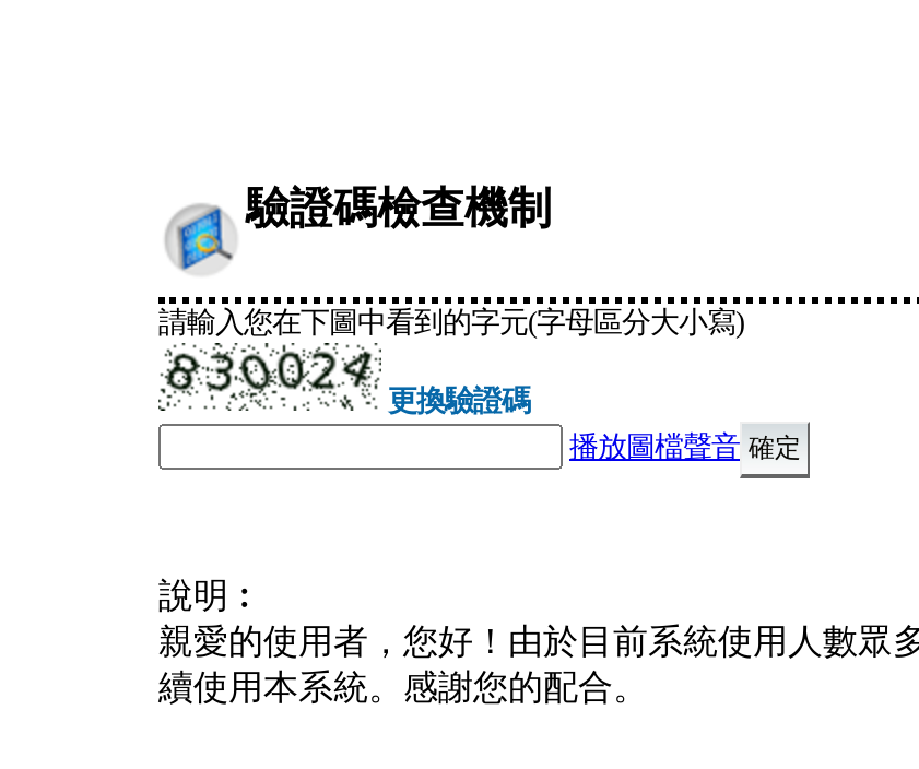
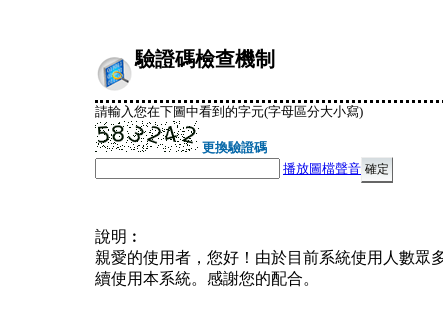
- [image]
+ [image]
